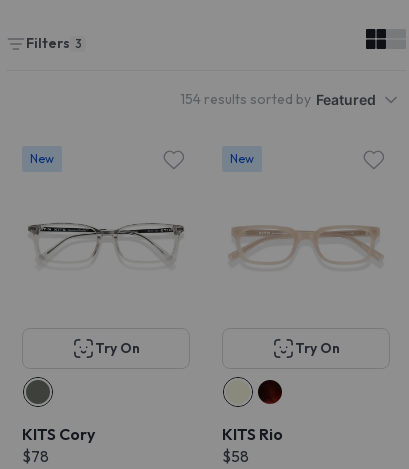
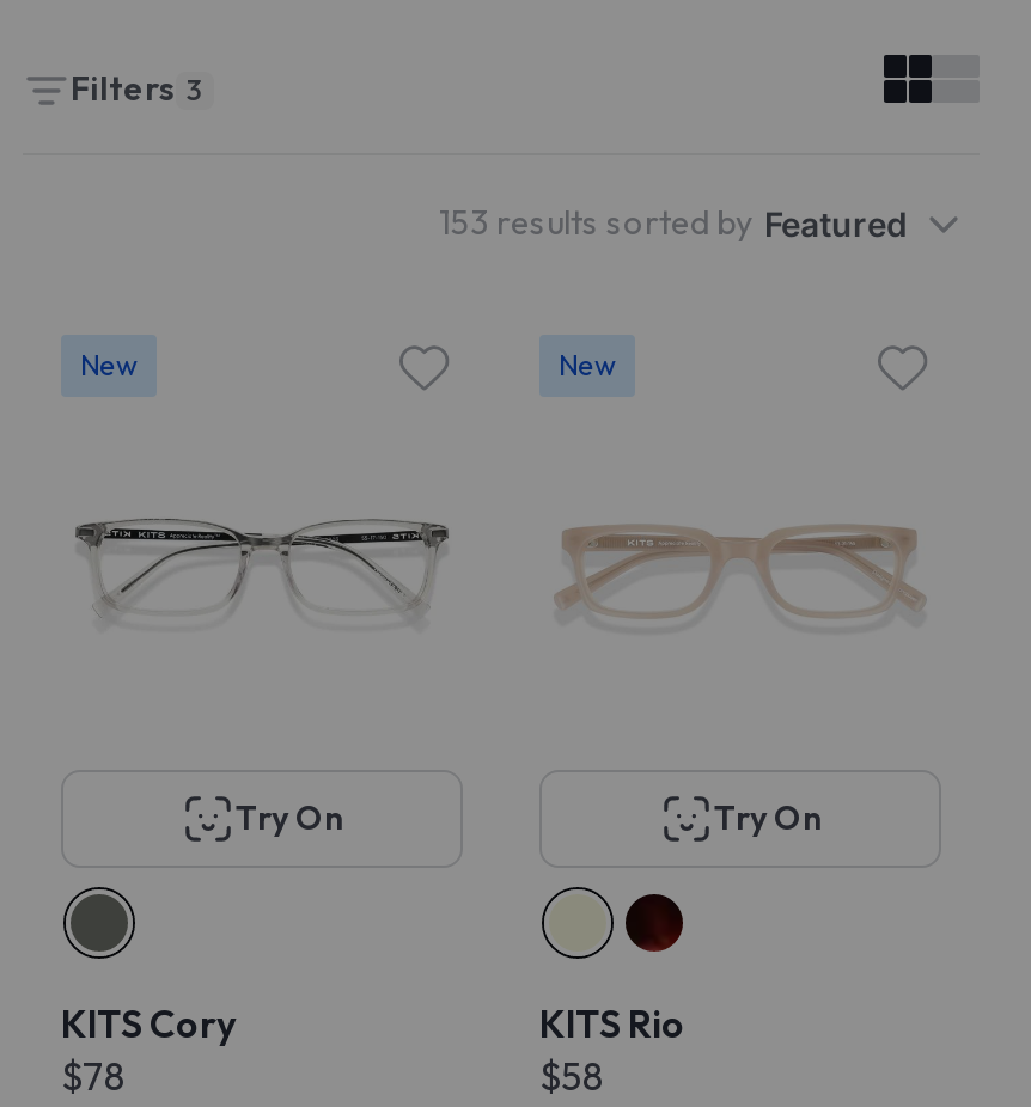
- 154 results sorted by Featured
+ 153 results sorted by Featured
